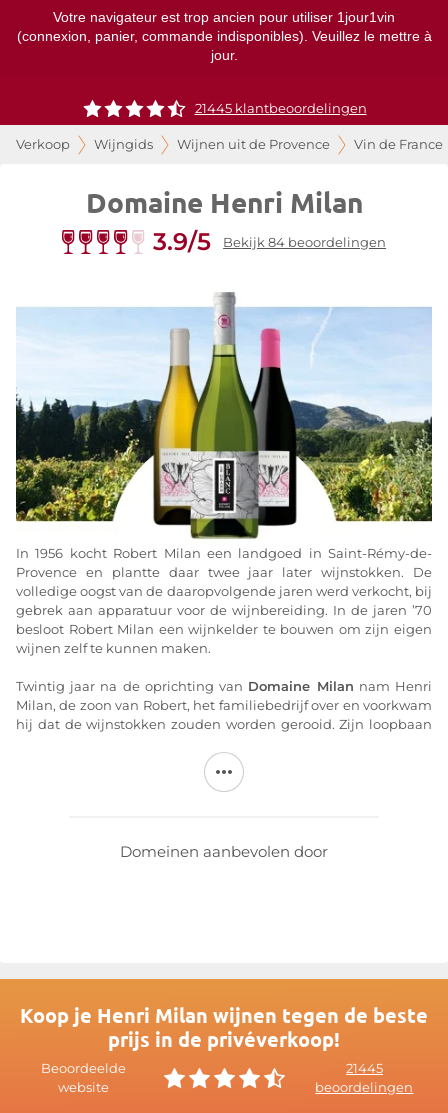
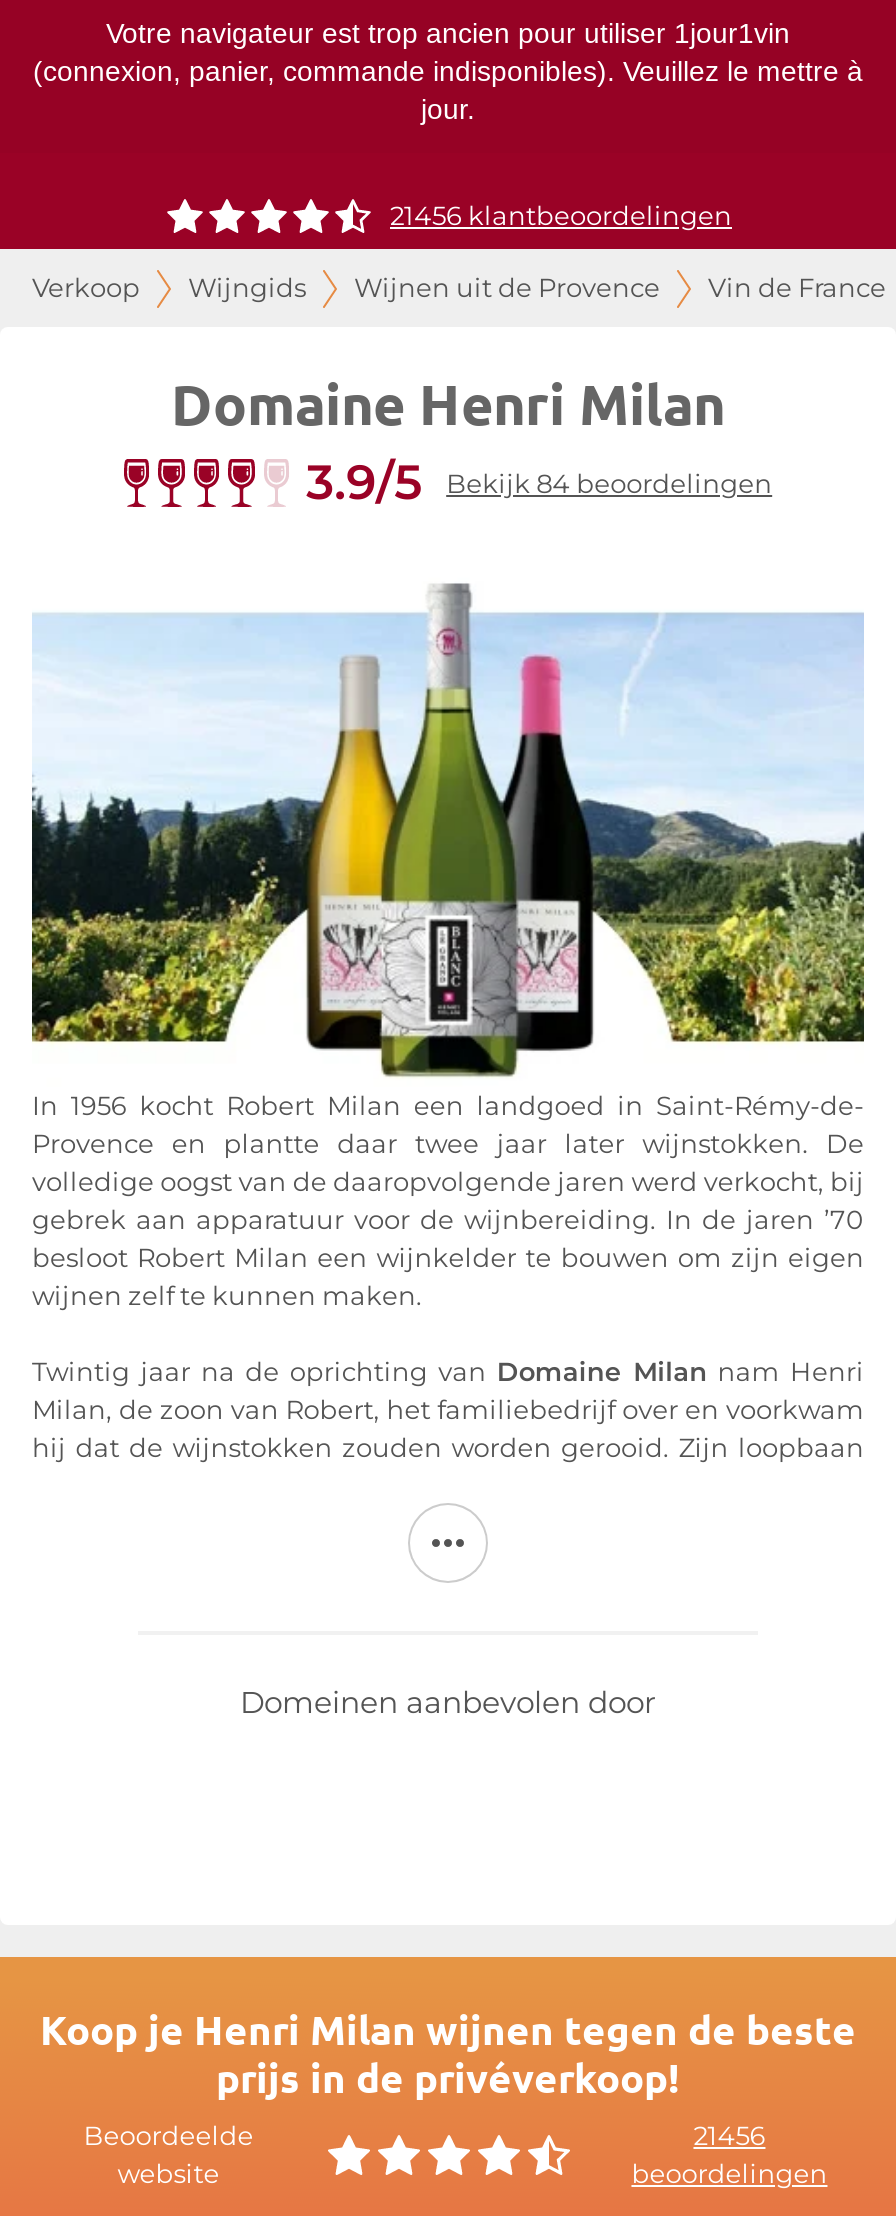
- 21445 klantbeoordelingen
+ 21456 klantbeoordelingen

- 21445
+ 21456
